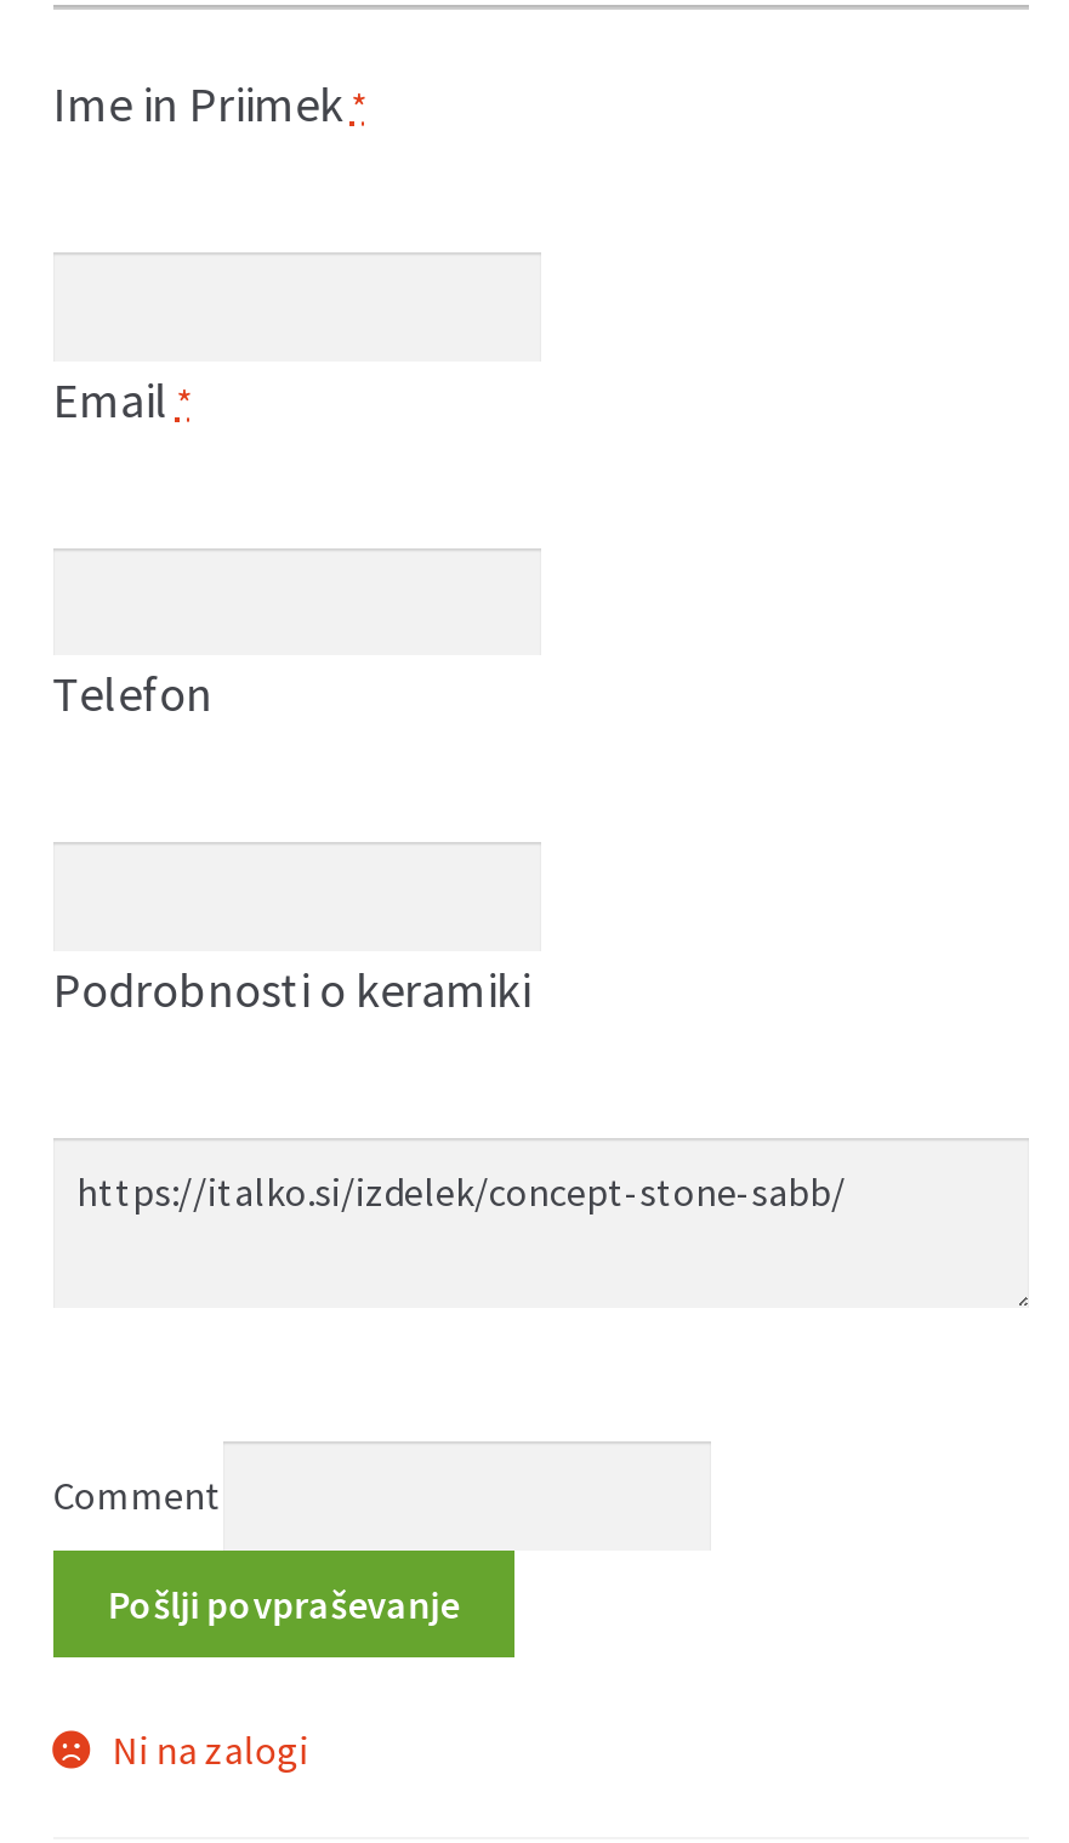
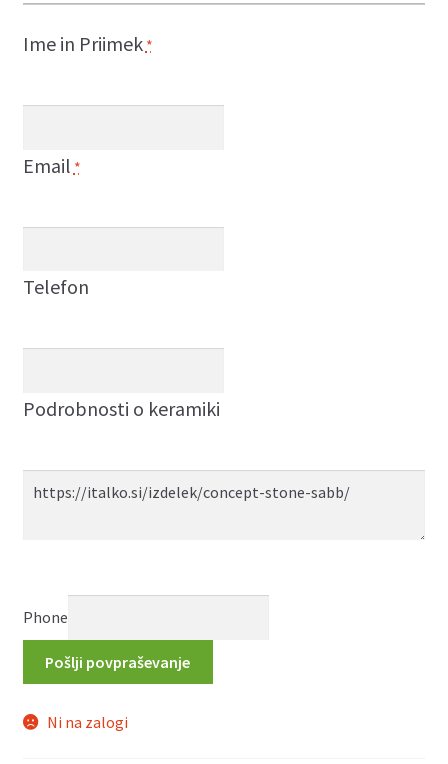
- Comment
+ Phone
